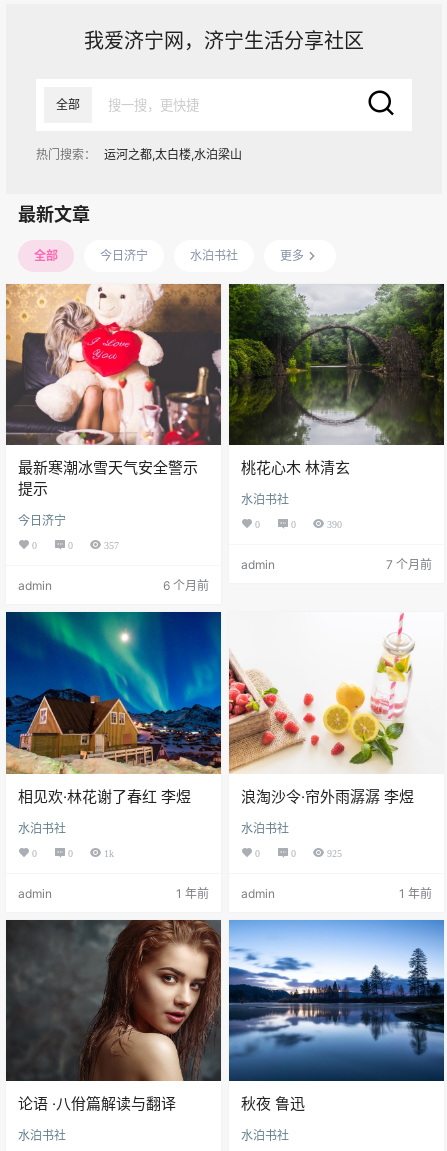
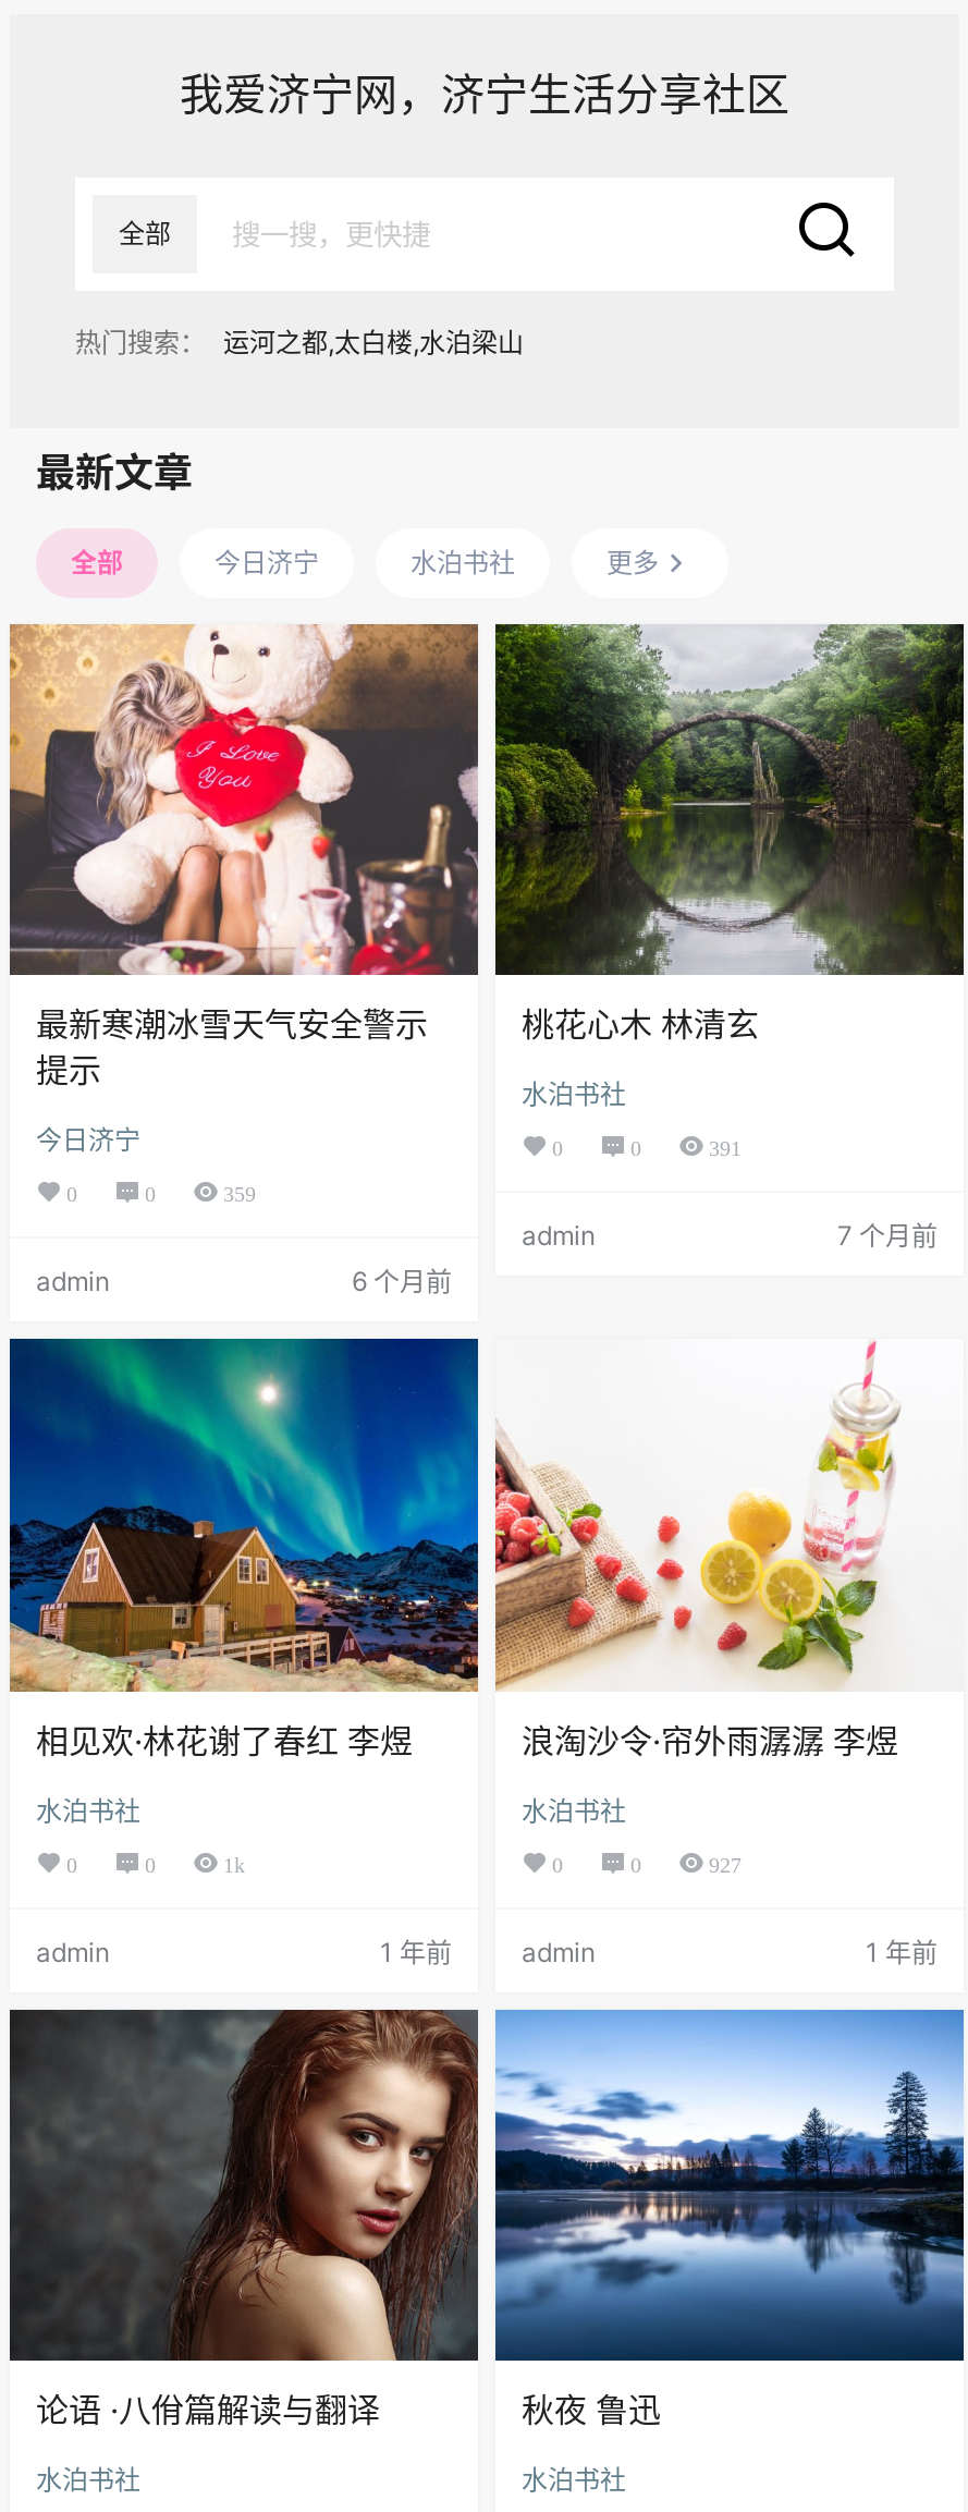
- 390
+ 391

- 357
+ 359

- 925
+ 927
